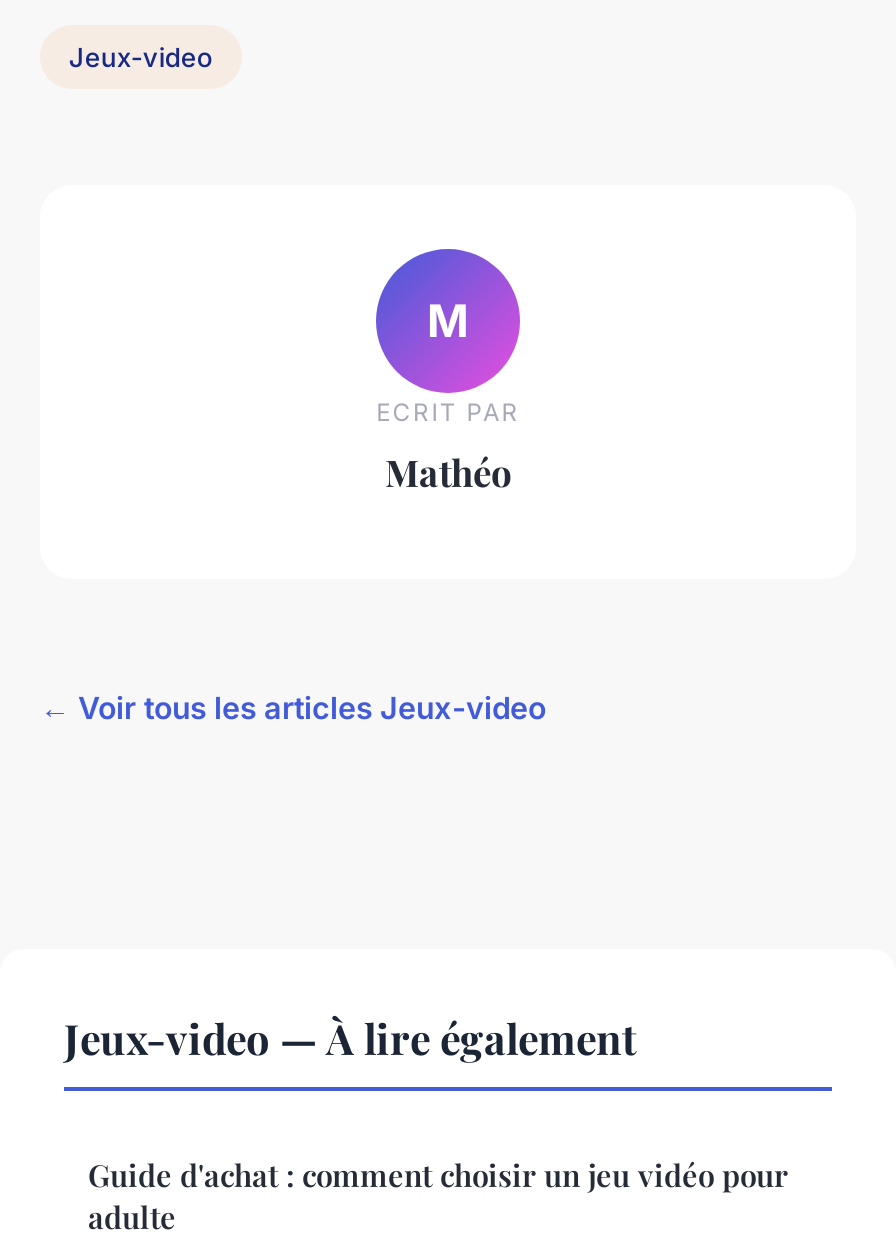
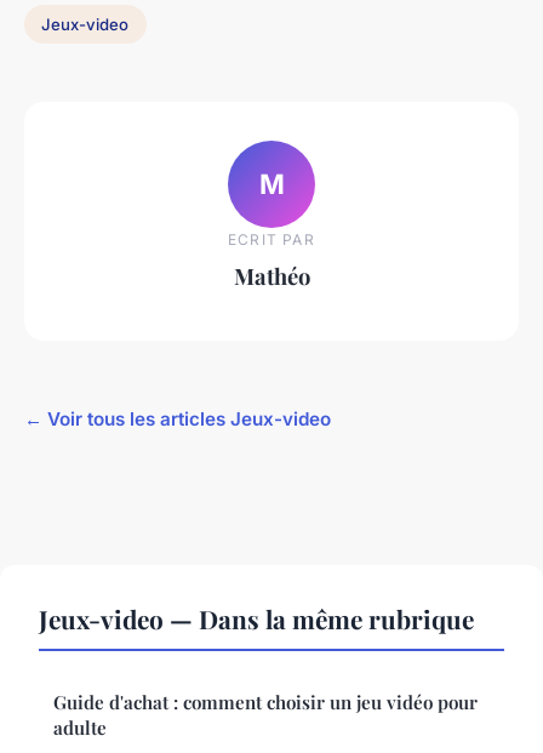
- Jeux-video — À lire également
+ Jeux-video — Dans la même rubrique
